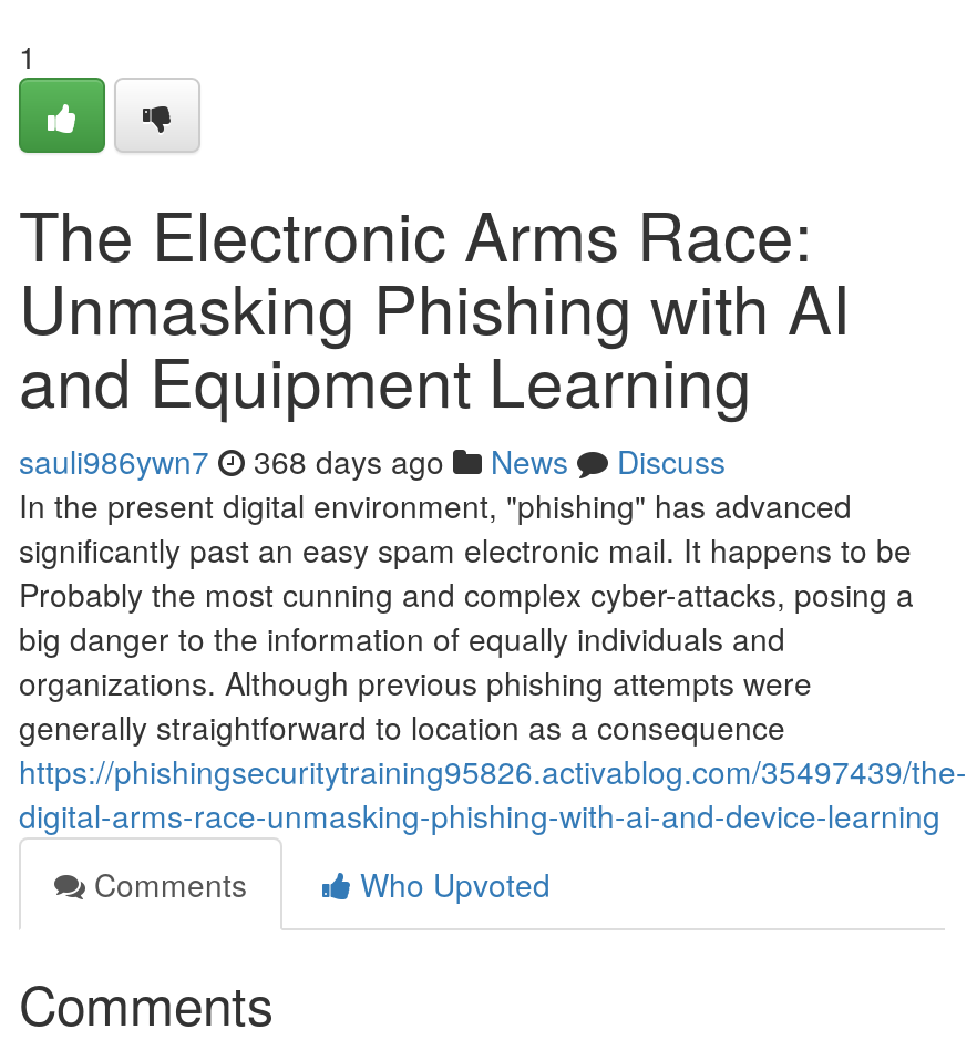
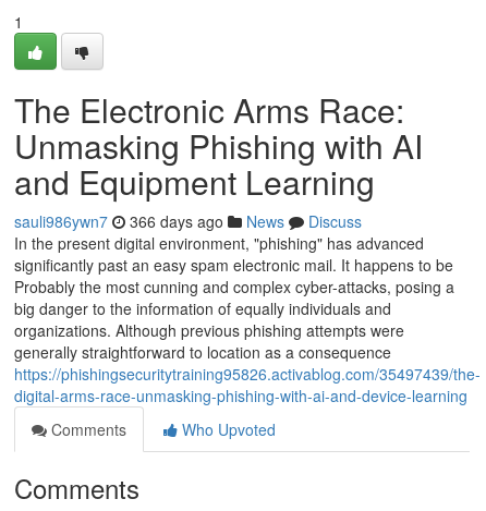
- sauli986ywn7 368 days ago News Discuss
+ sauli986ywn7 366 days ago News Discuss
